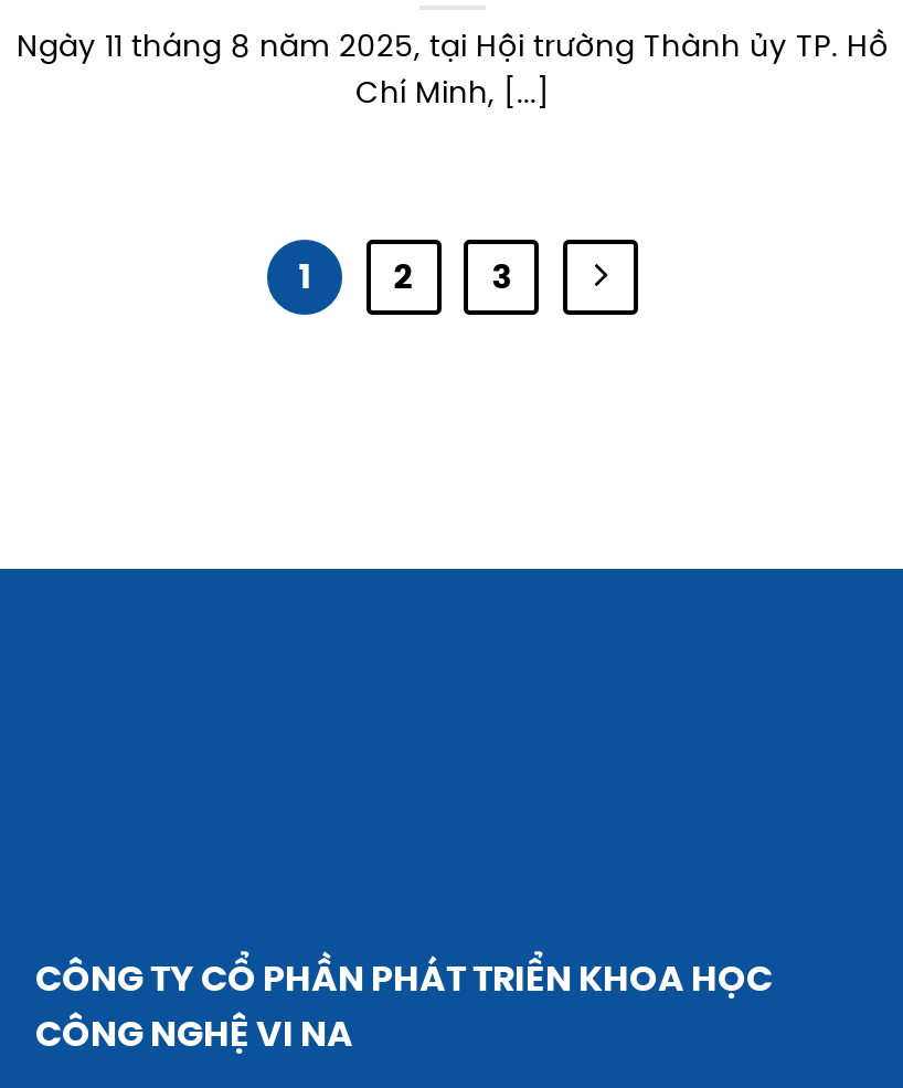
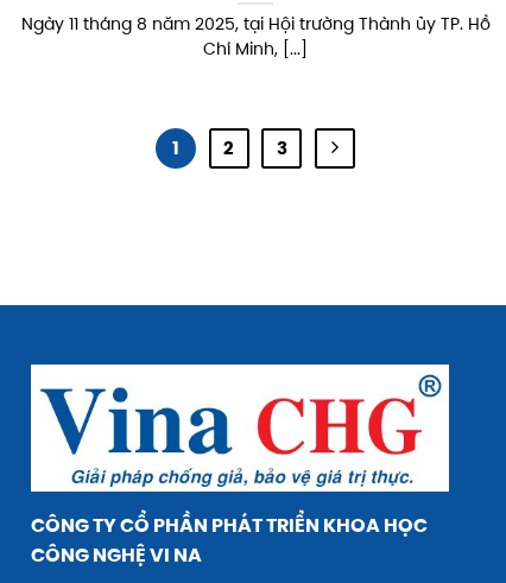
+ [image]
